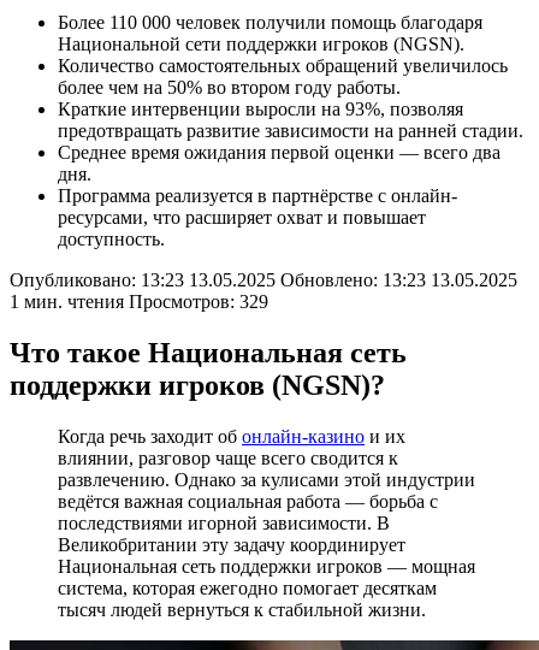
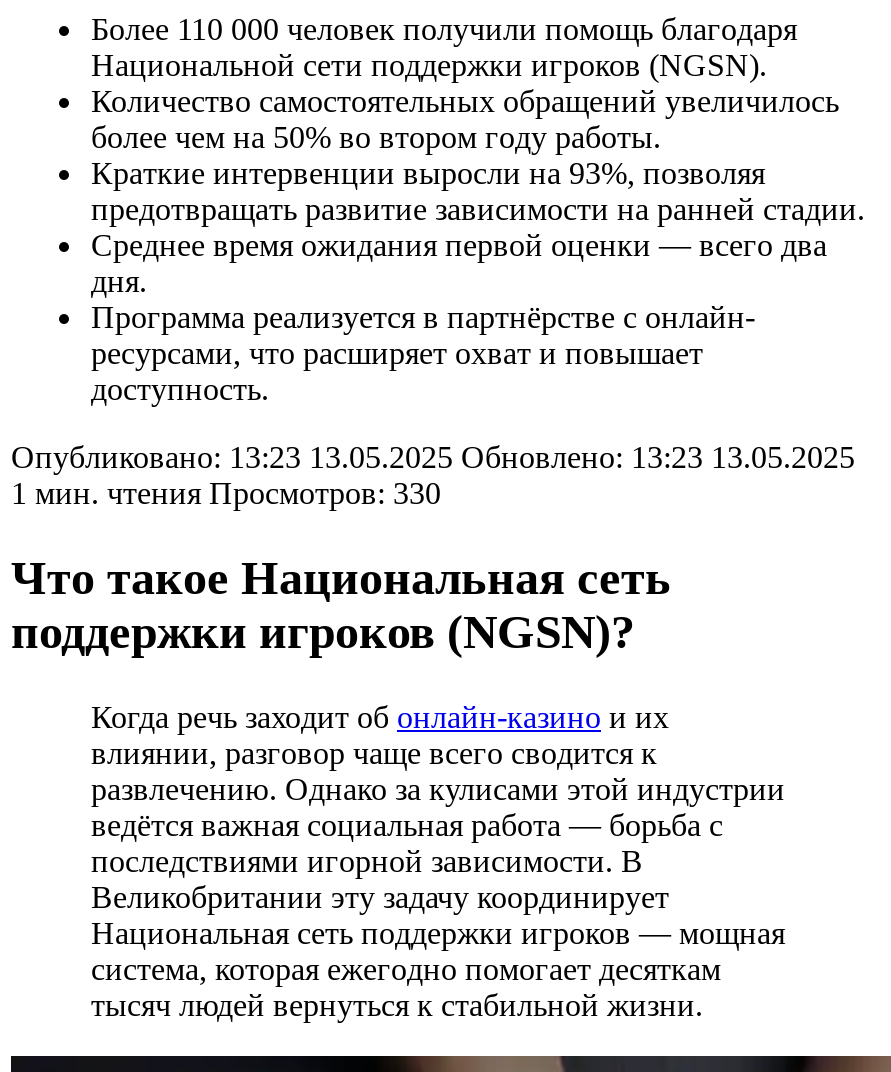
- 1 мин. чтения Просмотров: 329
+ 1 мин. чтения Просмотров: 330
